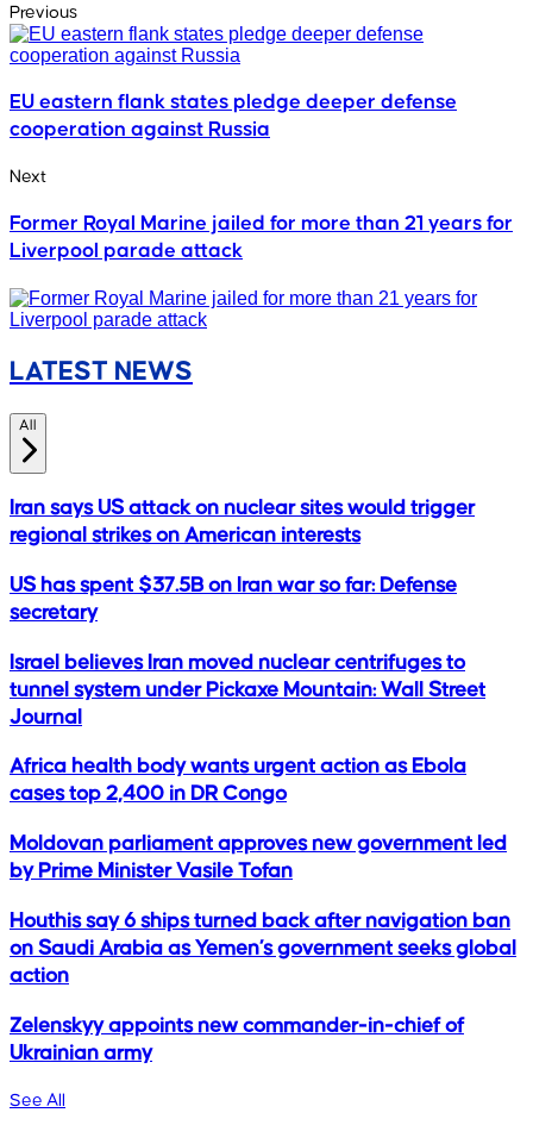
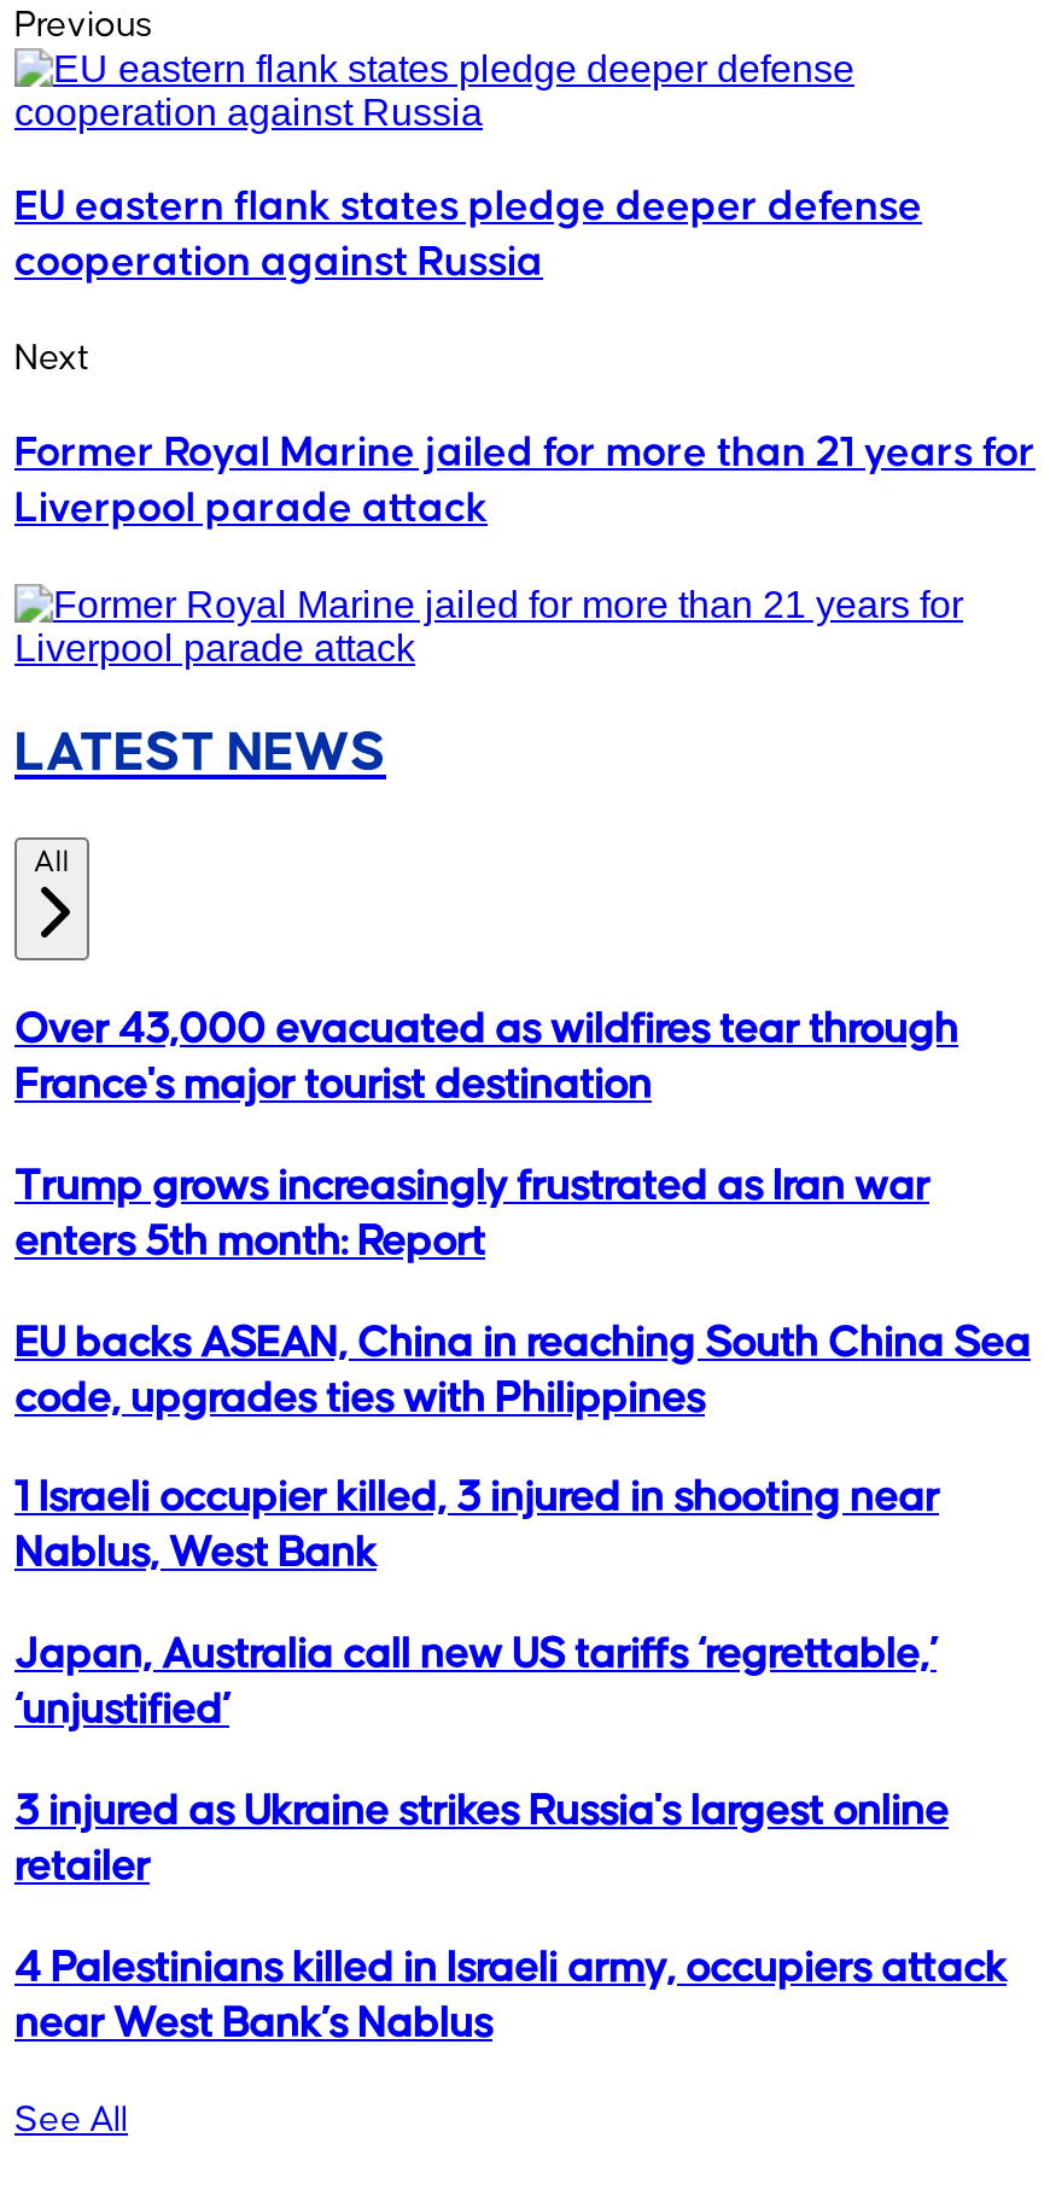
- Iran says US attack on nuclear sites would trigger
- regional strikes on American interests
+ Over 43,000 evacuated as wildfires tear through
+ France's major tourist destination

- US has spent $37.5B on Iran war so far: Defense
- secretary
+ Trump grows increasingly frustrated as Iran war
+ enters 5th month: Report

- Israel believes Iran moved nuclear centrifuges to
- tunnel system under Pickaxe Mountain: Wall Street
- Journal
+ EU backs ASEAN, China in reaching South China Sea
+ code, upgrades ties with Philippines

- Africa health body wants urgent action as Ebola
- cases top 2,400 in DR Congo
+ 1 Israeli occupier killed, 3 injured in shooting near
+ Nablus, West Bank

- Moldovan parliament approves new government led
- by Prime Minister Vasile Tofan
+ Japan, Australia call new US tariffs ‘regrettable,’
+ ‘unjustified’

- Houthis say 6 ships turned back after navigation ban
- on Saudi Arabia as Yemen’s government seeks global
- action
+ 3 injured as Ukraine strikes Russia's largest online
+ retailer

- Zelenskyy appoints new commander-in-chief of
- Ukrainian army
+ 4 Palestinians killed in Israeli army, occupiers attack
+ near West Bank’s Nablus
